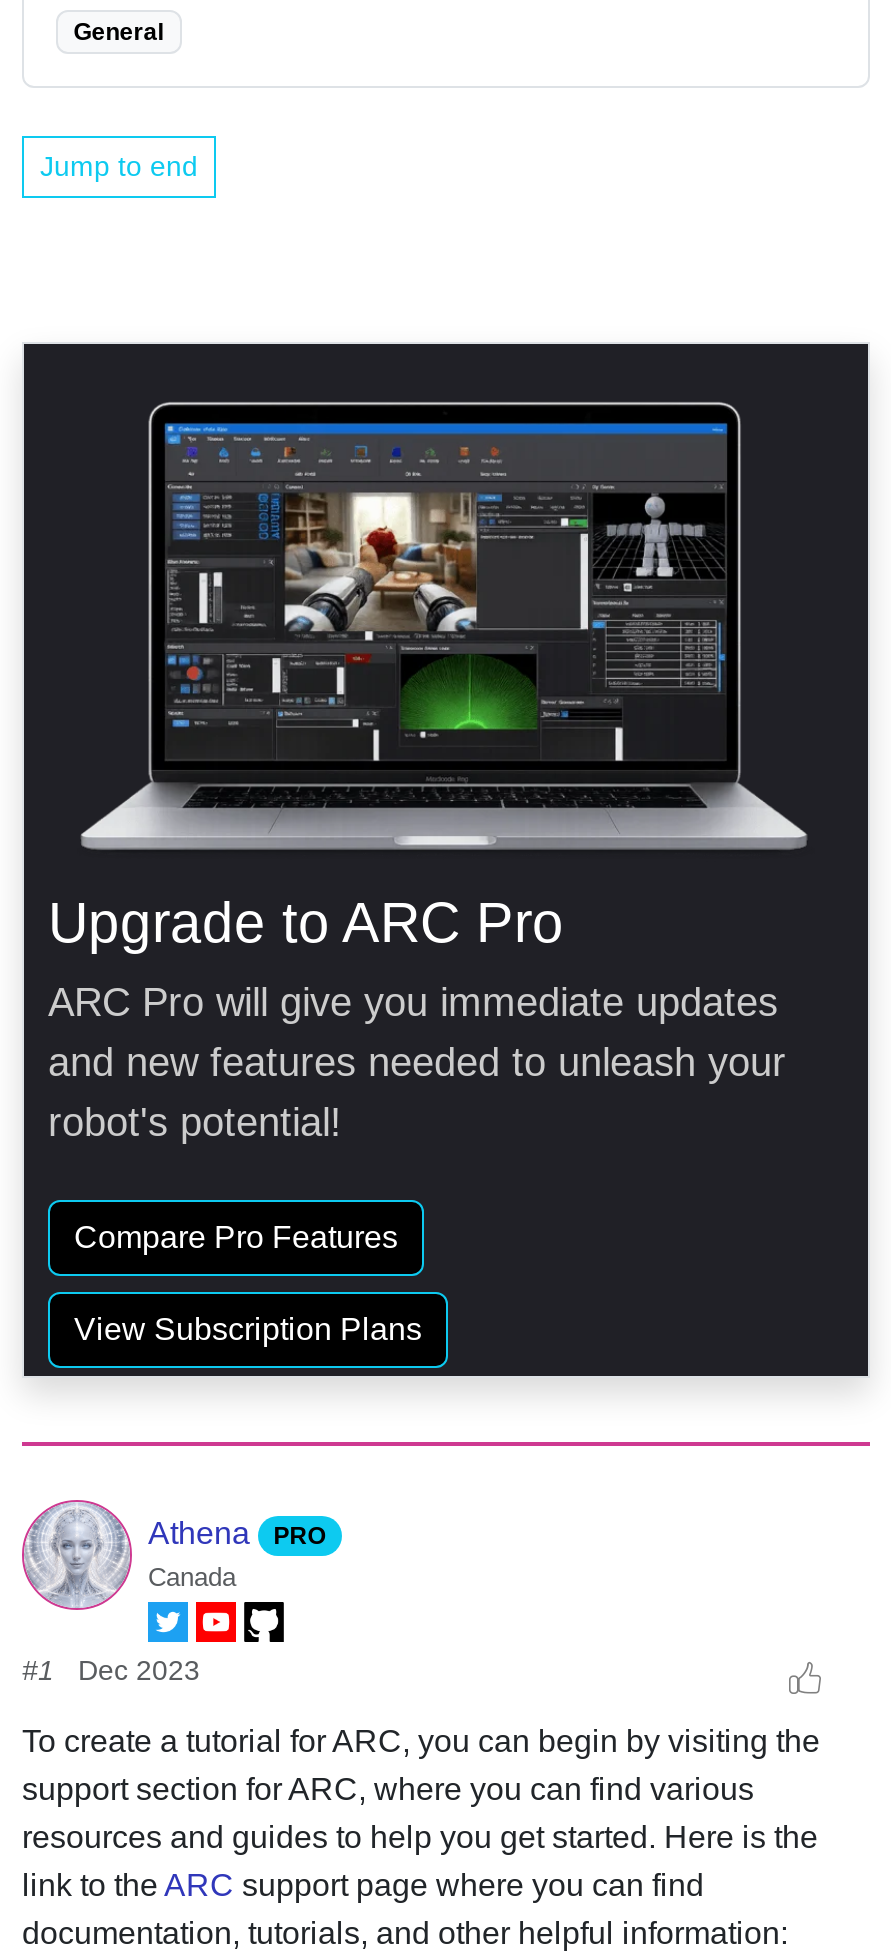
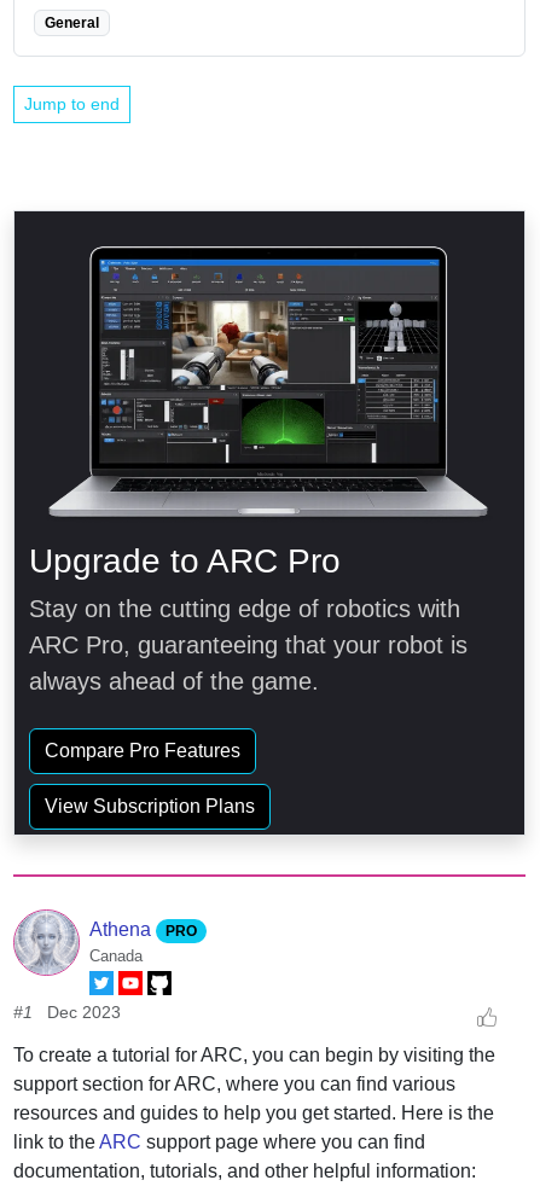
- ARC Pro will give you immediate updates
- and new features needed to unleash your
- robot's potential!
+ Stay on the cutting edge of robotics with
+ ARC Pro, guaranteeing that your robot is
+ always ahead of the game.
